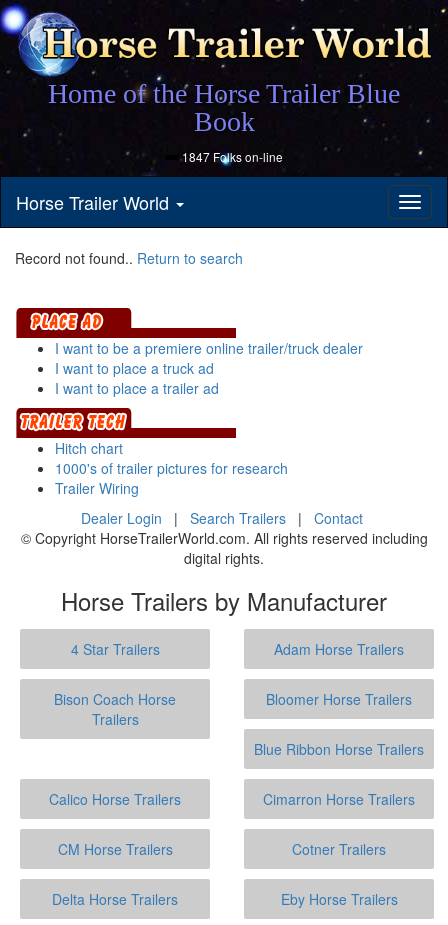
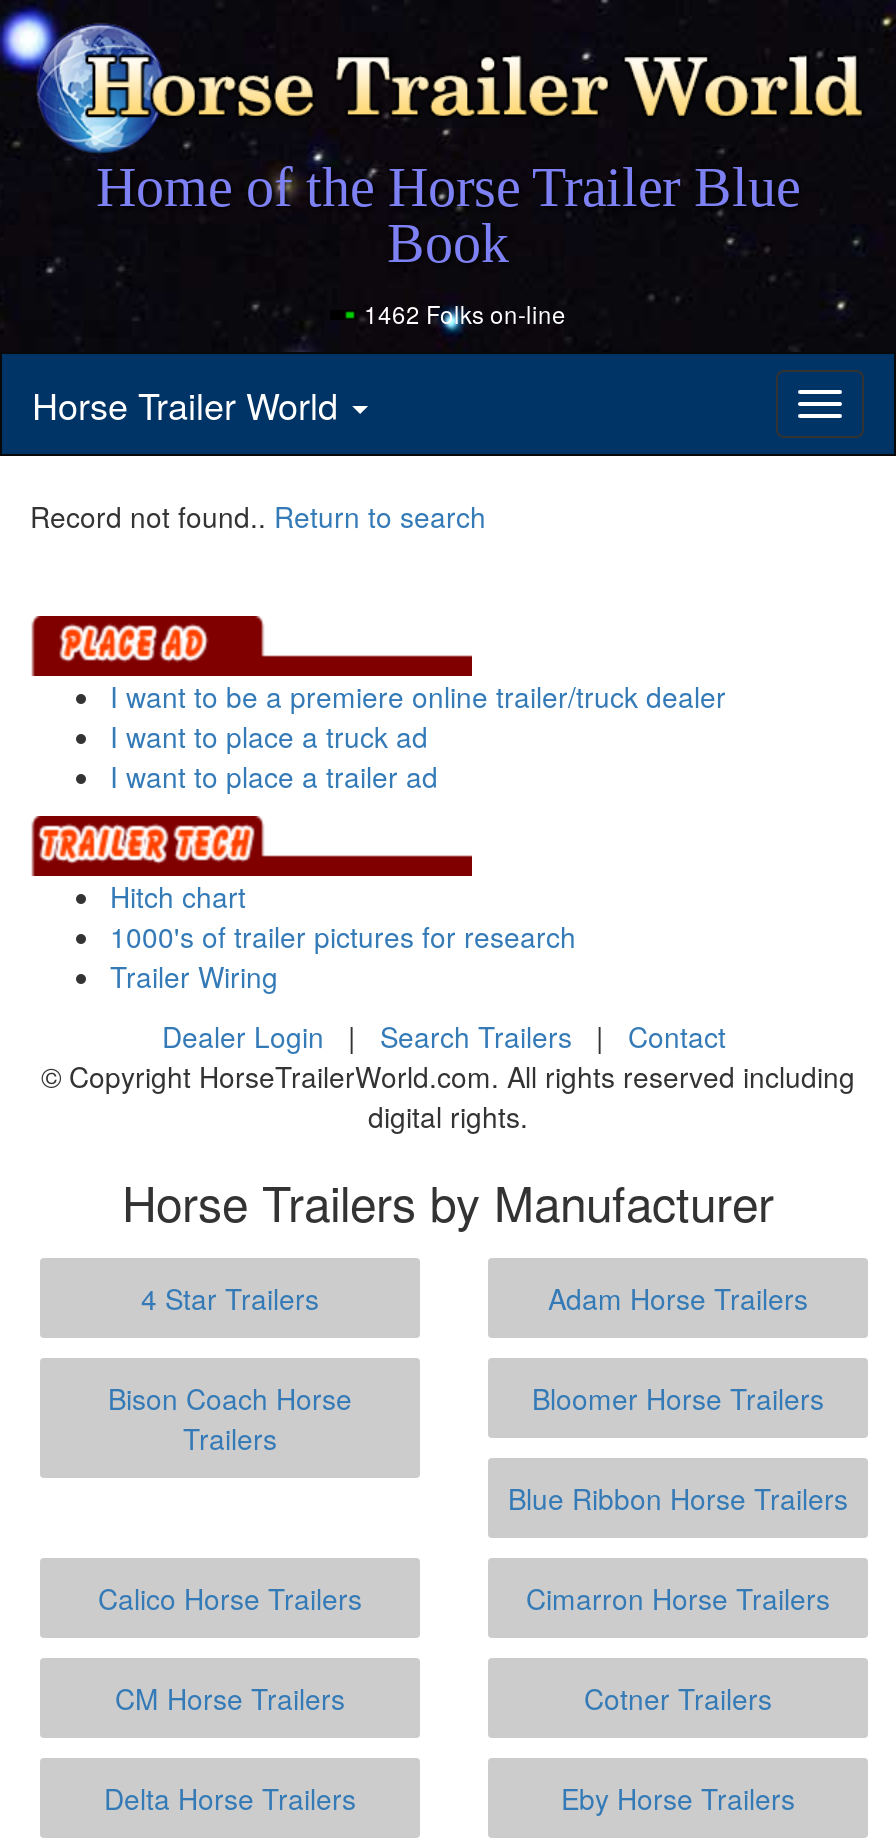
- 1847 Folks on-line
+ 1462 Folks on-line
